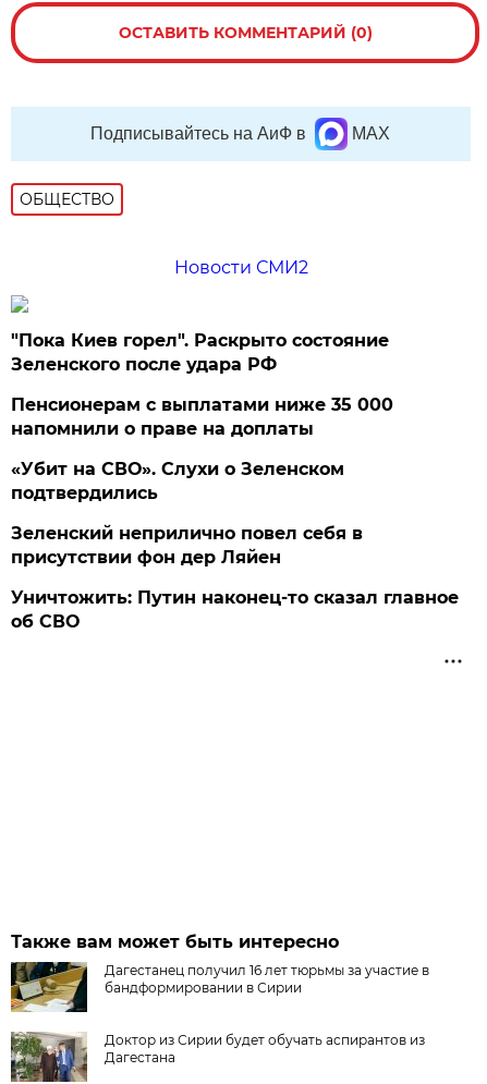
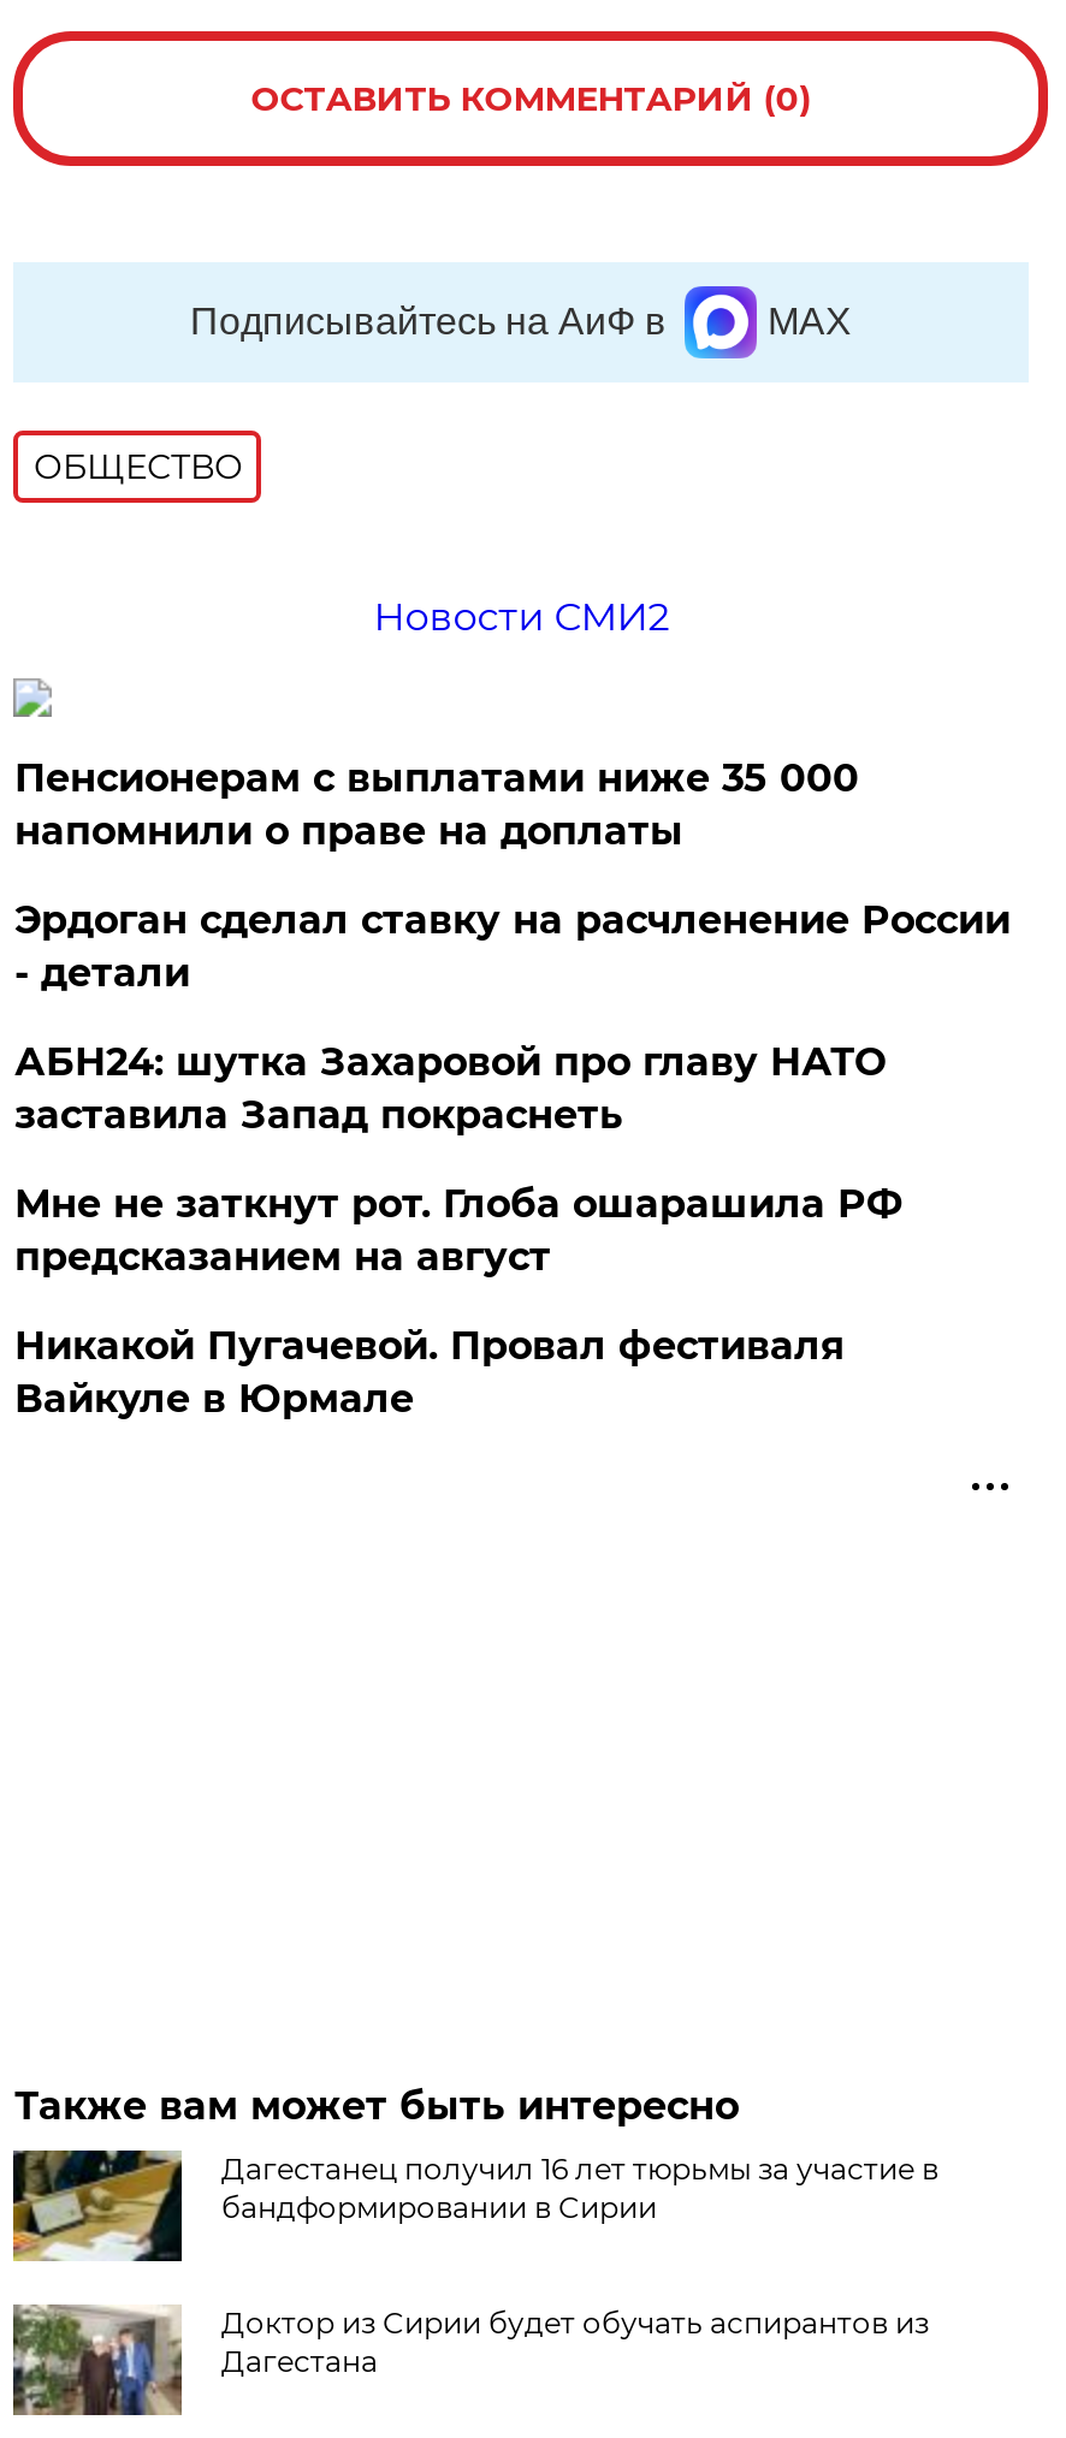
- "Пока Киев горел". Раскрыто состояние
- Зеленского после удара РФ

moved up: Пенсионерам с выплатами ниже 35 000 | напомнили о праве на доплаты

- «Убит на СВО». Слухи о Зеленском
- подтвердились
- Зеленский неприлично повел cебя в
- присутствии фон дер Ляйен
- Уничтожить: Путин наконец-то сказал главное
- об СВО
+ Эрдоган сделал ставку на расчленение России
+ - детали
+ АБН24: шутка Захаровой про главу НАТО
+ заставила Запад покраснеть
+ Мне не заткнут рот. Глоба ошарашила РФ
+ предсказанием на август
+ Никакой Пугачевой. Провал фестиваля
+ Вайкуле в Юрмале
